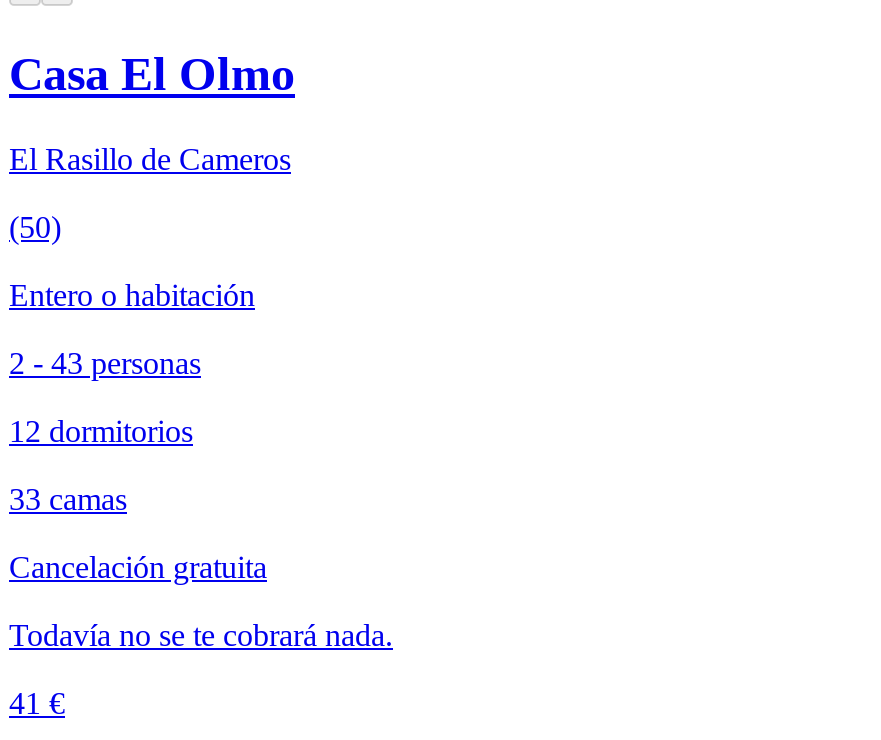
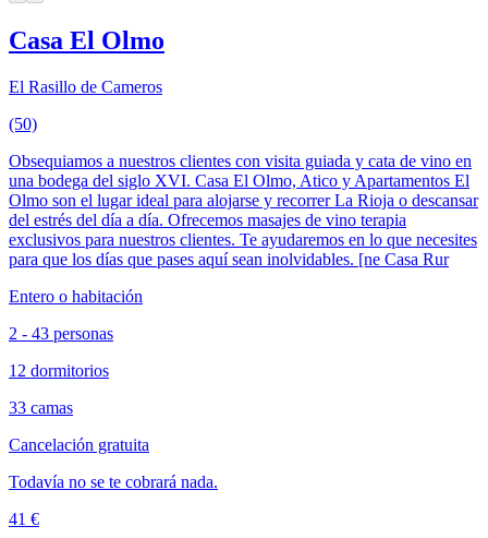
+ Obsequiamos a nuestros clientes con visita guiada y cata de vino en
+ una bodega del siglo XVI. Casa El Olmo, Atico y Apartamentos El
+ Olmo son el lugar ideal para alojarse y recorrer La Rioja o descansar
+ del estrés del día a día. Ofrecemos masajes de vino terapia
+ exclusivos para nuestros clientes. Te ayudaremos en lo que necesites
+ para que los días que pases aquí sean inolvidables. [ne Casa Rur
